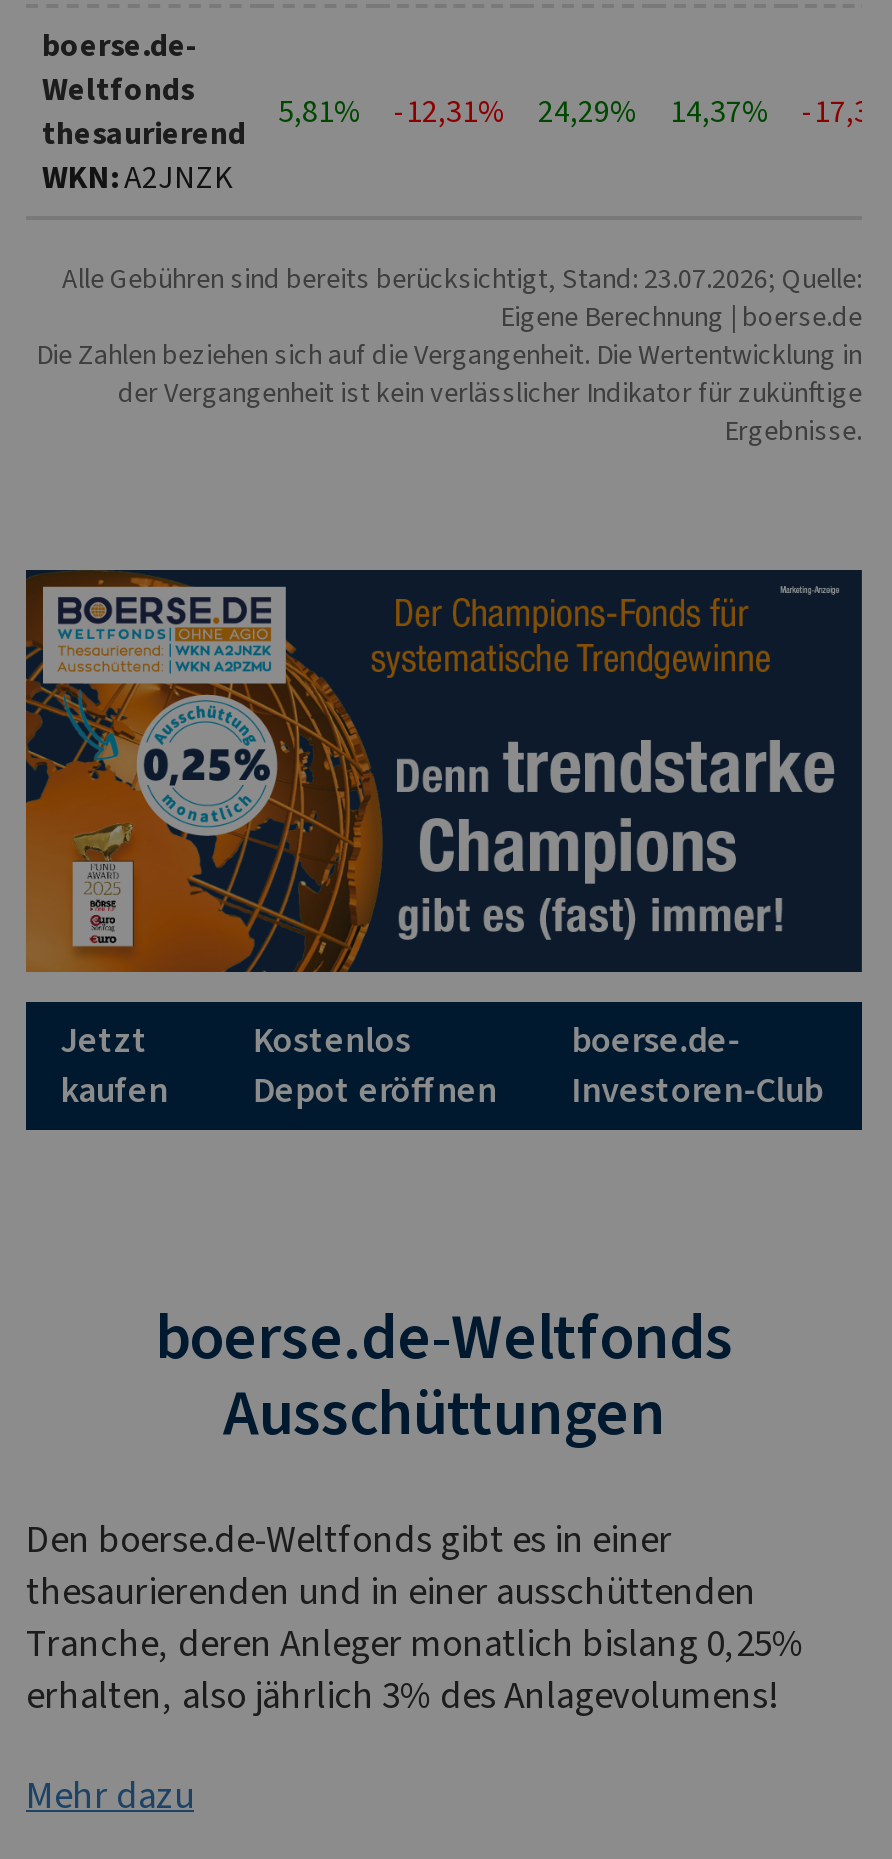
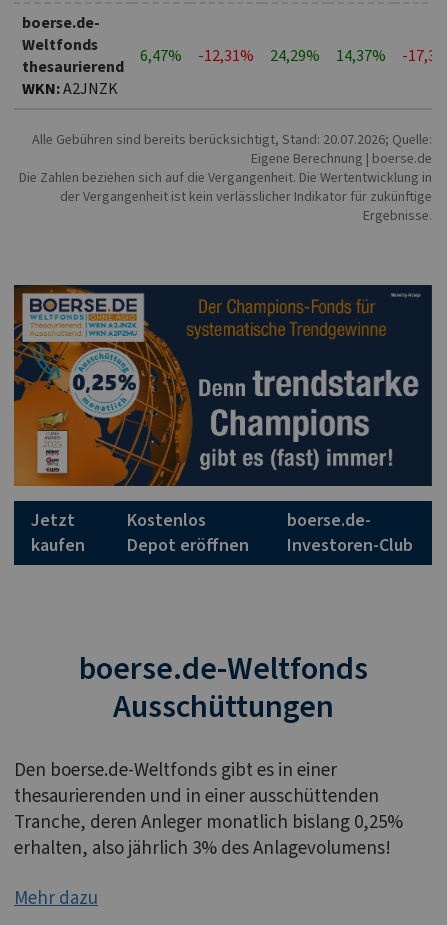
- 5,81%
+ 6,47%

- Alle Gebühren sind bereits berücksichtigt, Stand: 23.07.2026; Quelle:
+ Alle Gebühren sind bereits berücksichtigt, Stand: 20.07.2026; Quelle:
